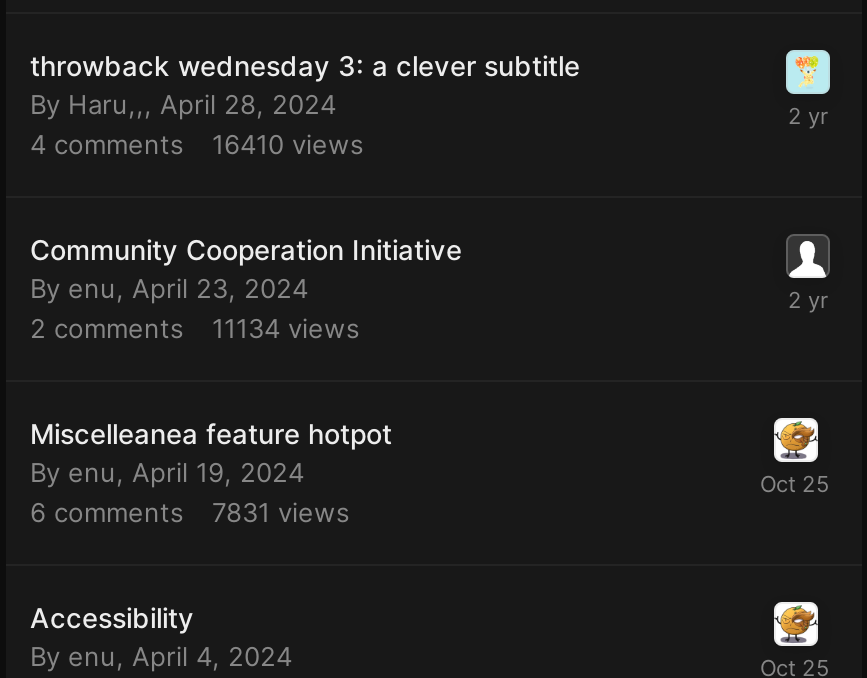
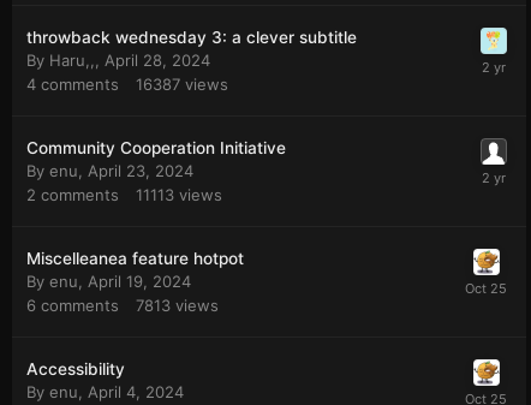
- 4 comments 16410 views
+ 4 comments 16387 views

- 2 comments 11134 views
+ 2 comments 11113 views

- 6 comments 7831 views
+ 6 comments 7813 views
